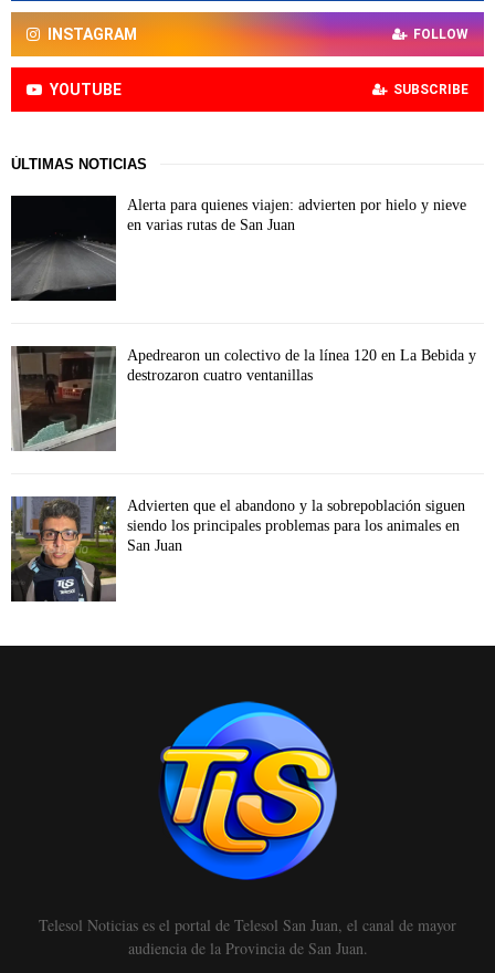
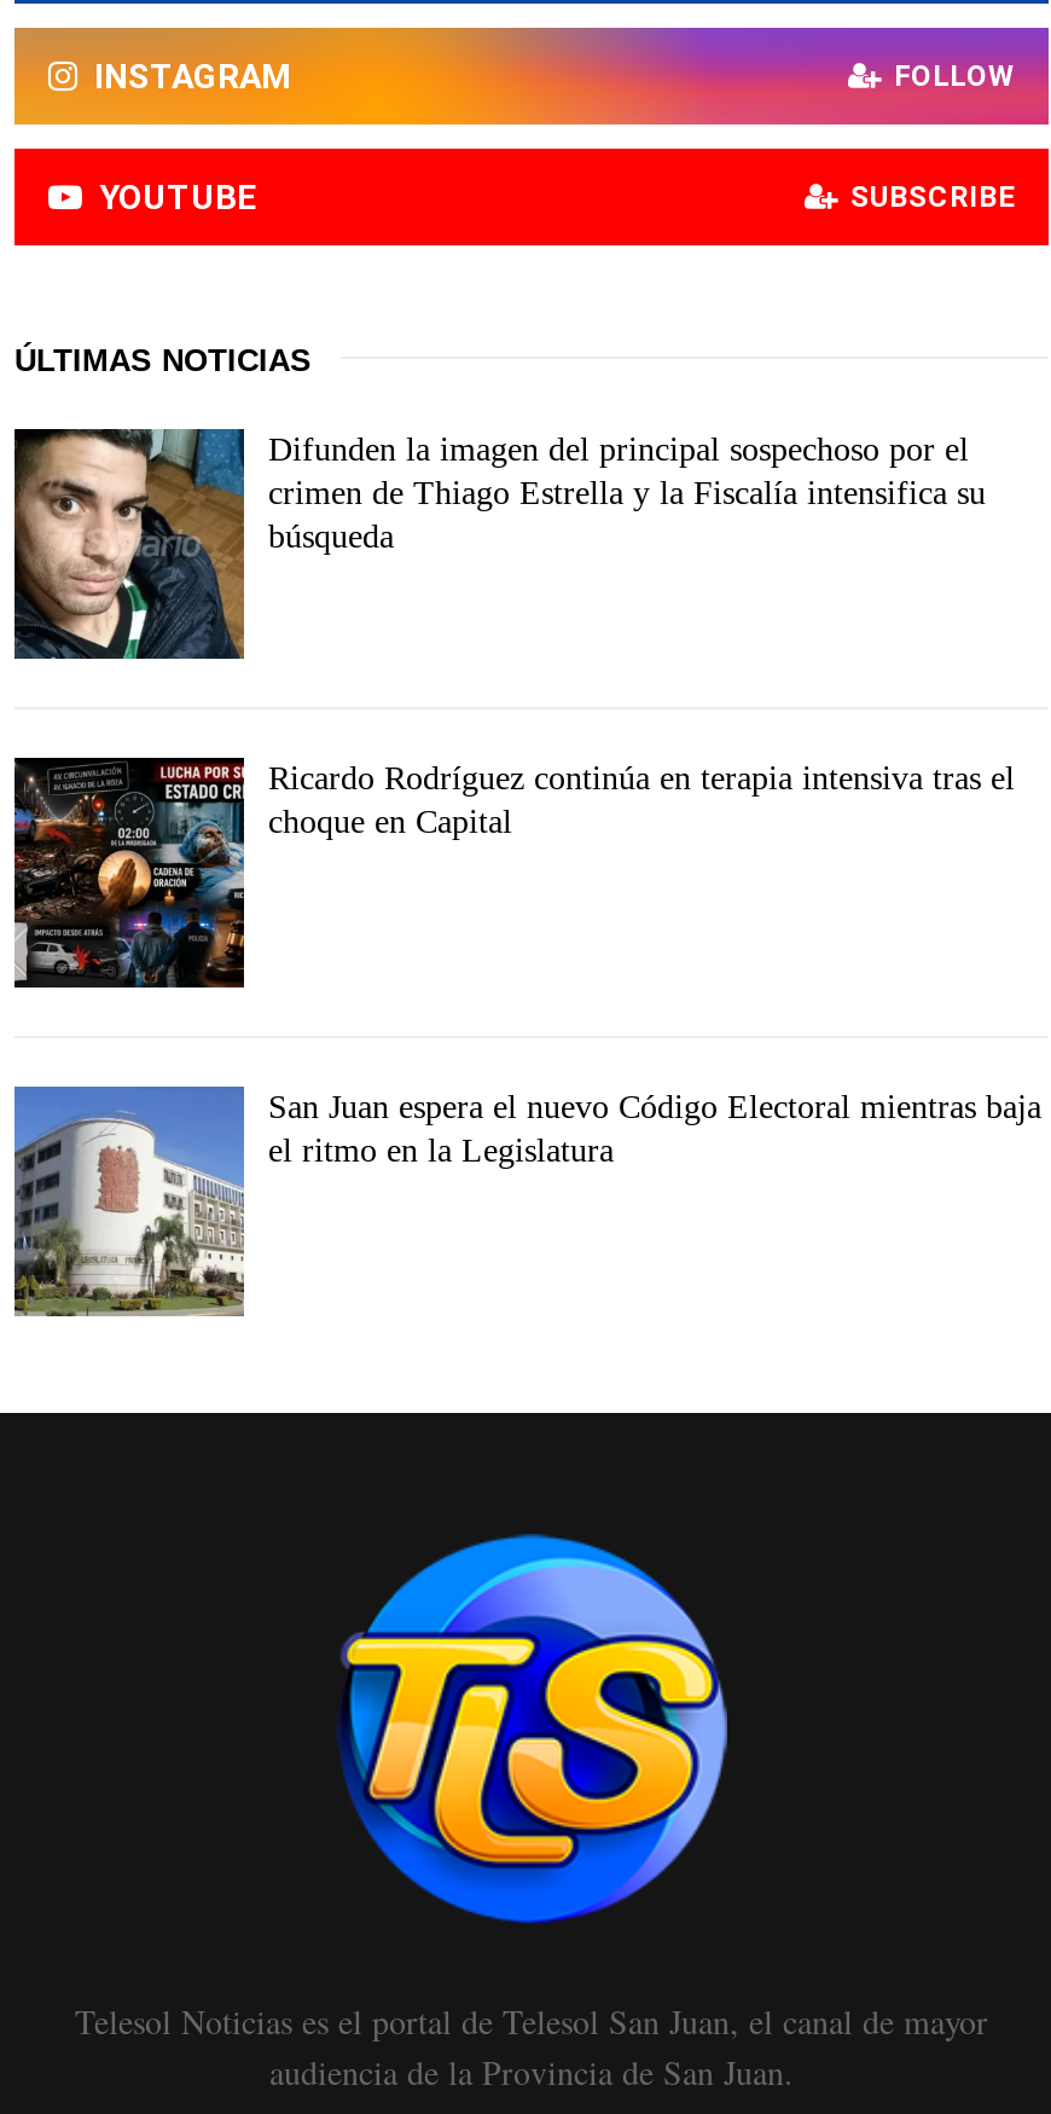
- [image]
- Alerta para quienes viajen: advierten por hielo y nieve
- en varias rutas de San Juan
+ [image]
+ Difunden la imagen del principal sospechoso por el
+ crimen de Thiago Estrella y la Fiscalía intensifica su
+ búsqueda

- [image]
- Apedrearon un colectivo de la línea 120 en La Bebida y
- destrozaron cuatro ventanillas
+ [image]
+ Ricardo Rodríguez continúa en terapia intensiva tras el
+ choque en Capital

- [image]
- Advierten que el abandono y la sobrepoblación siguen
- siendo los principales problemas para los animales en
- San Juan
+ [image]
+ San Juan espera el nuevo Código Electoral mientras baja
+ el ritmo en la Legislatura
